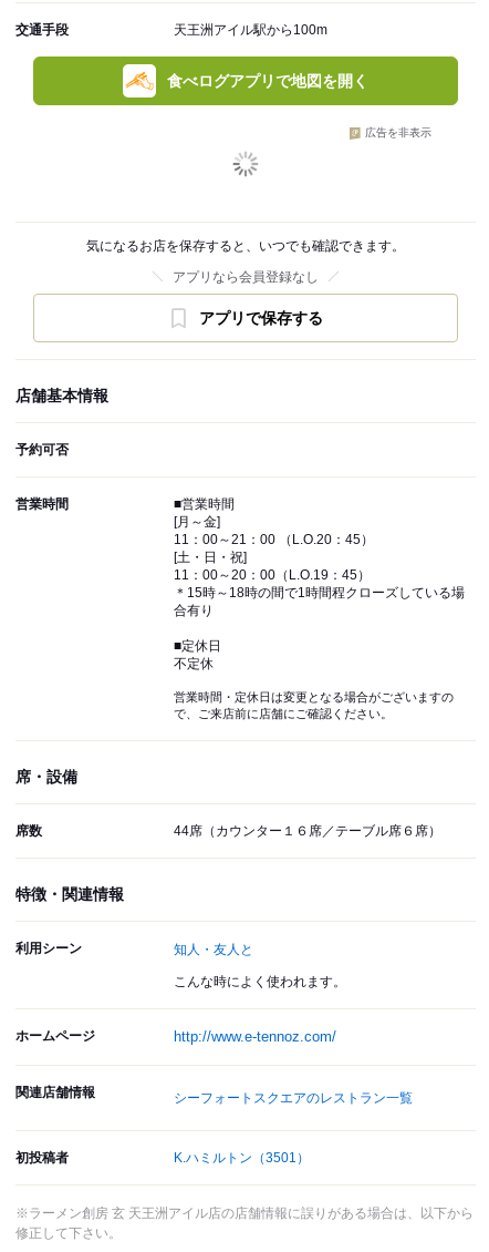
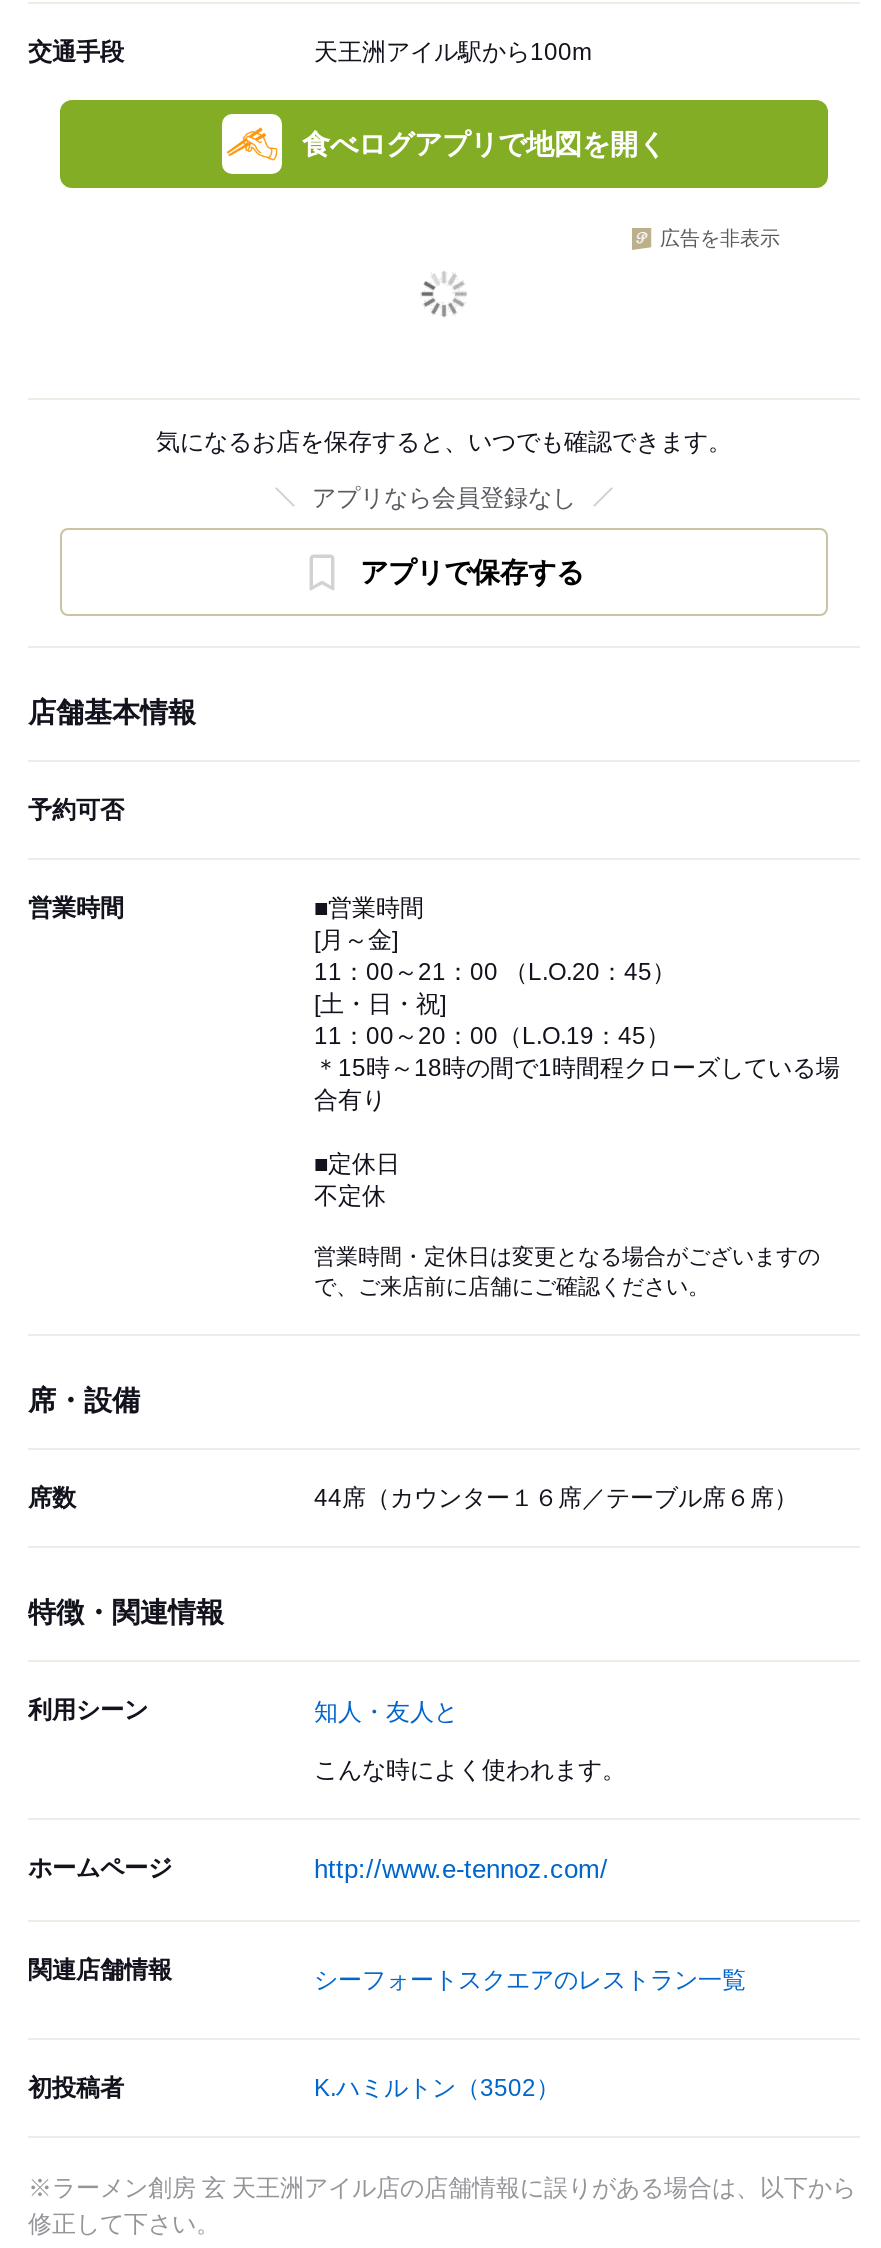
- K.ハミルトン（3501）
+ K.ハミルトン（3502）
